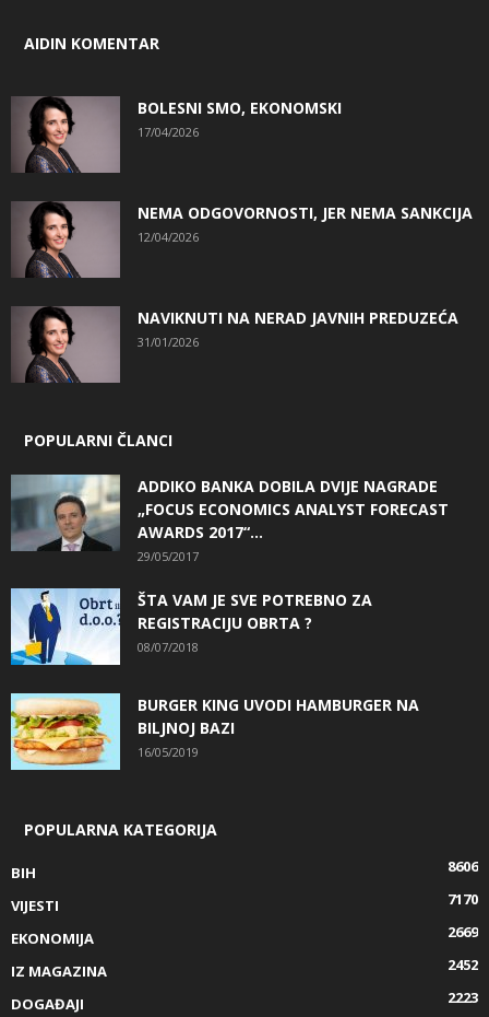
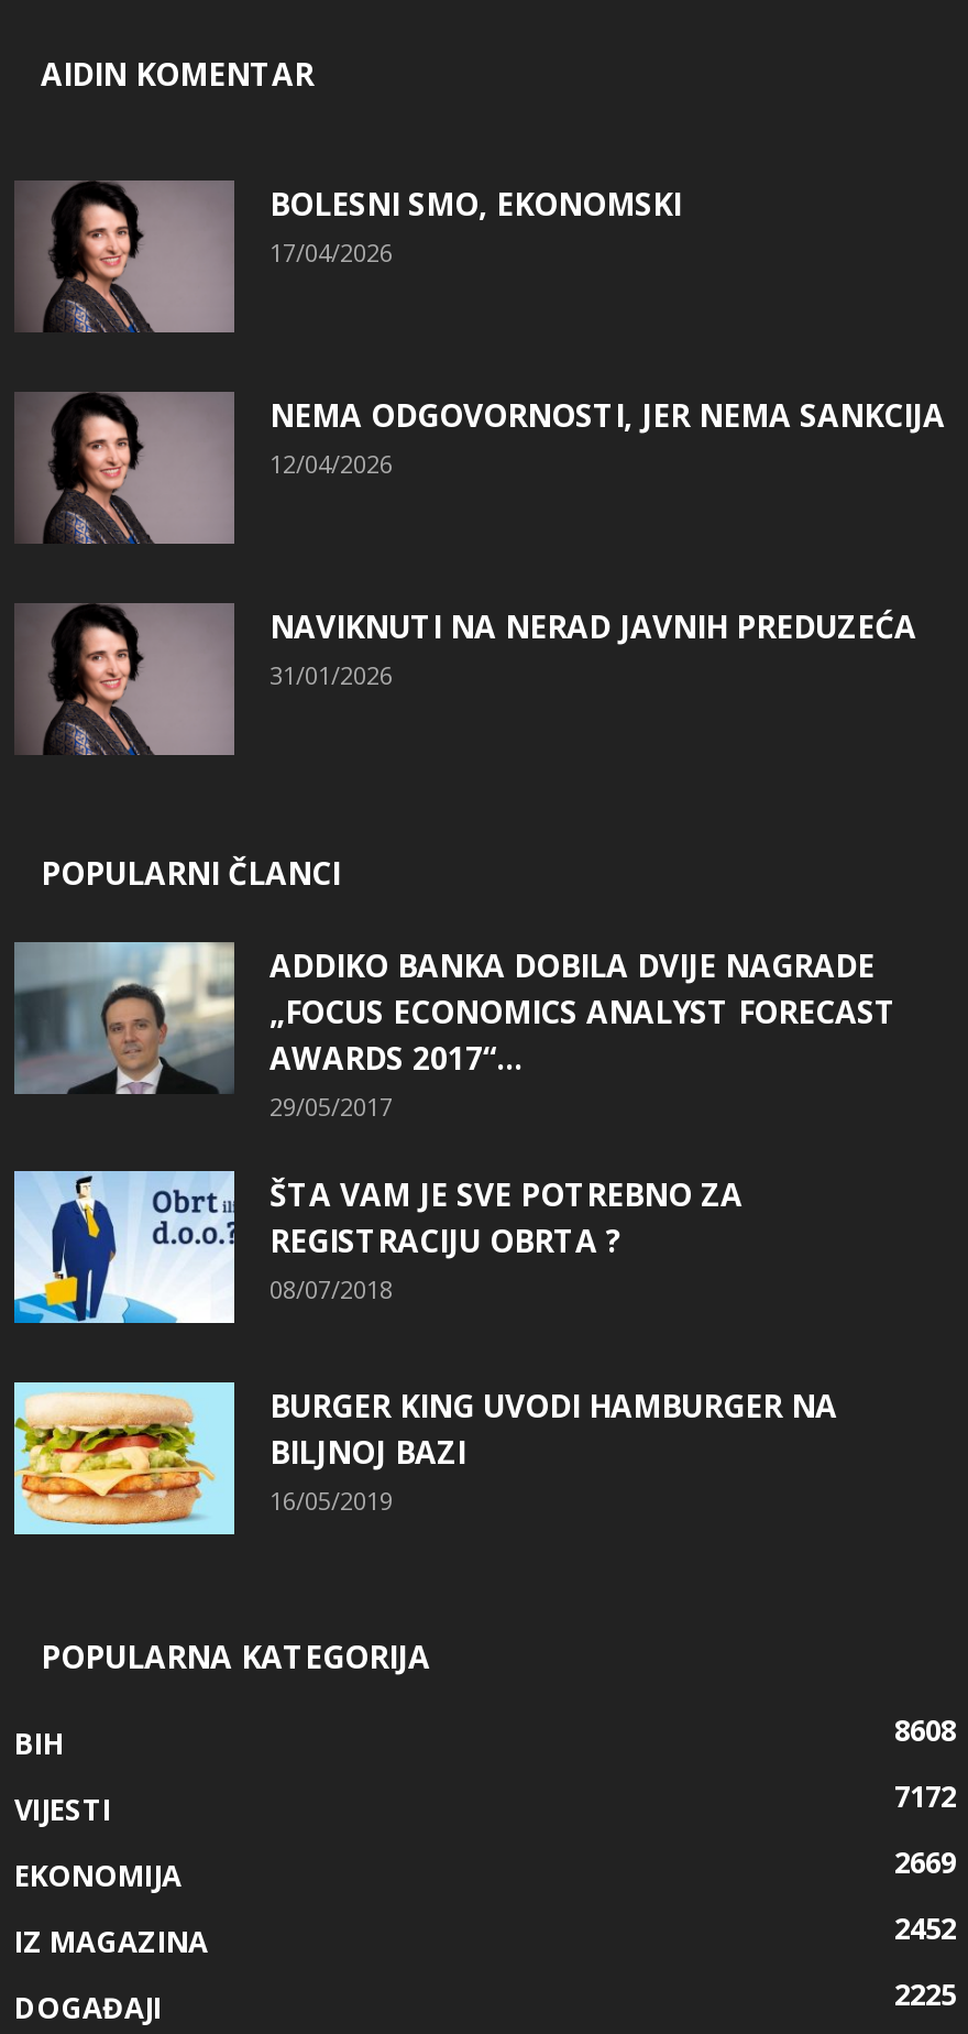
- 8606
+ 8608

- 7170
+ 7172

- 2223
+ 2225
